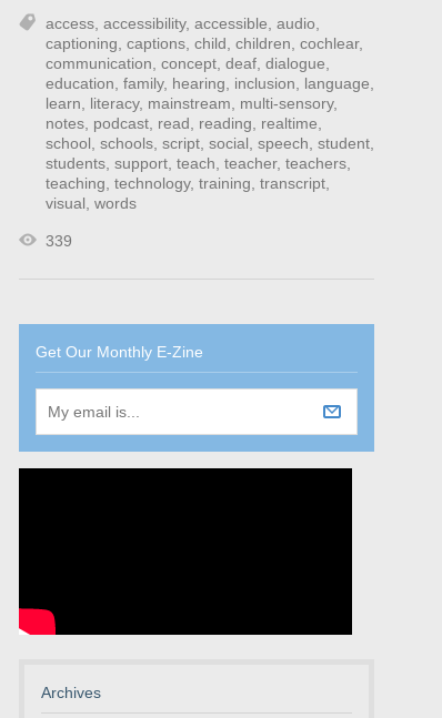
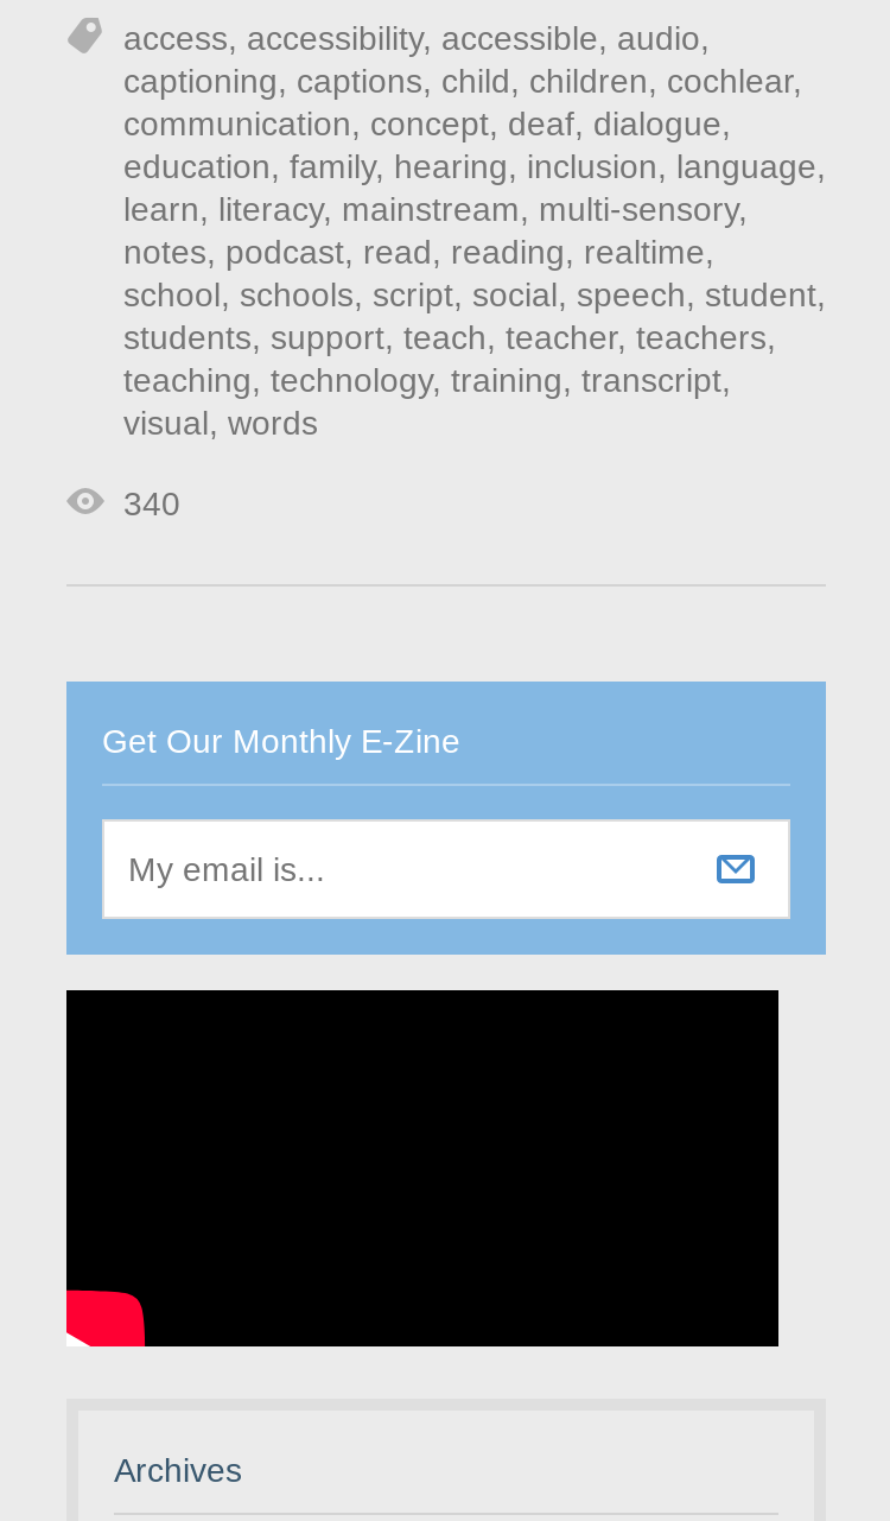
- 339
+ 340
